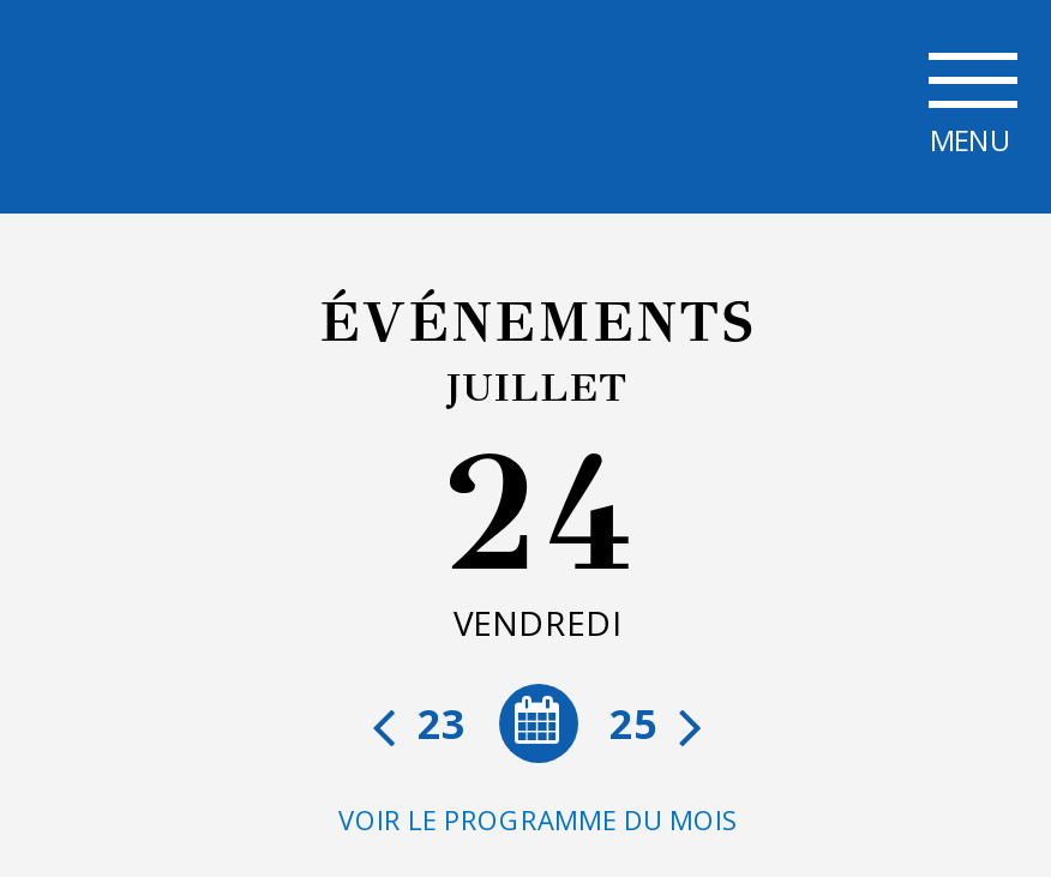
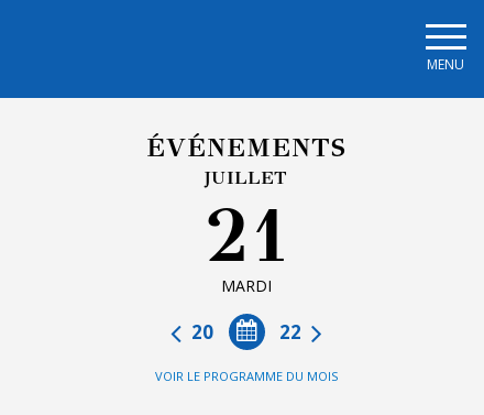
- 24
- VENDREDI
+ 21
+ MARDI

- 25
- 23
+ 22
+ 20
